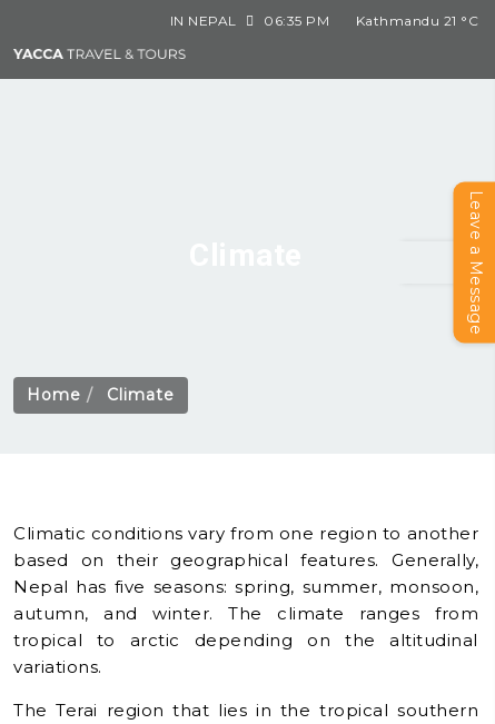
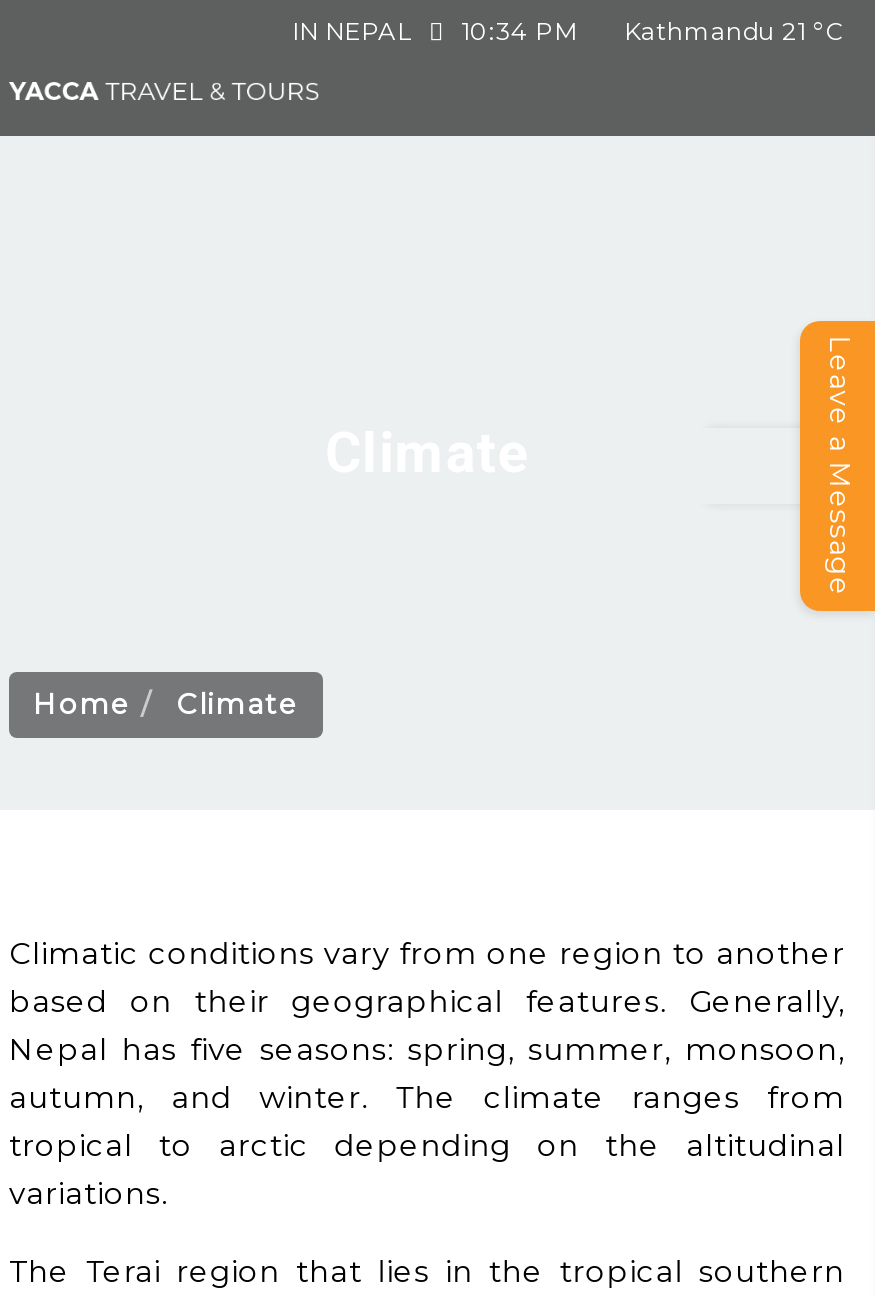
- IN NEPAL 06:35 PM Kathmandu 21 °C
+ IN NEPAL 10:34 PM Kathmandu 21 °C
